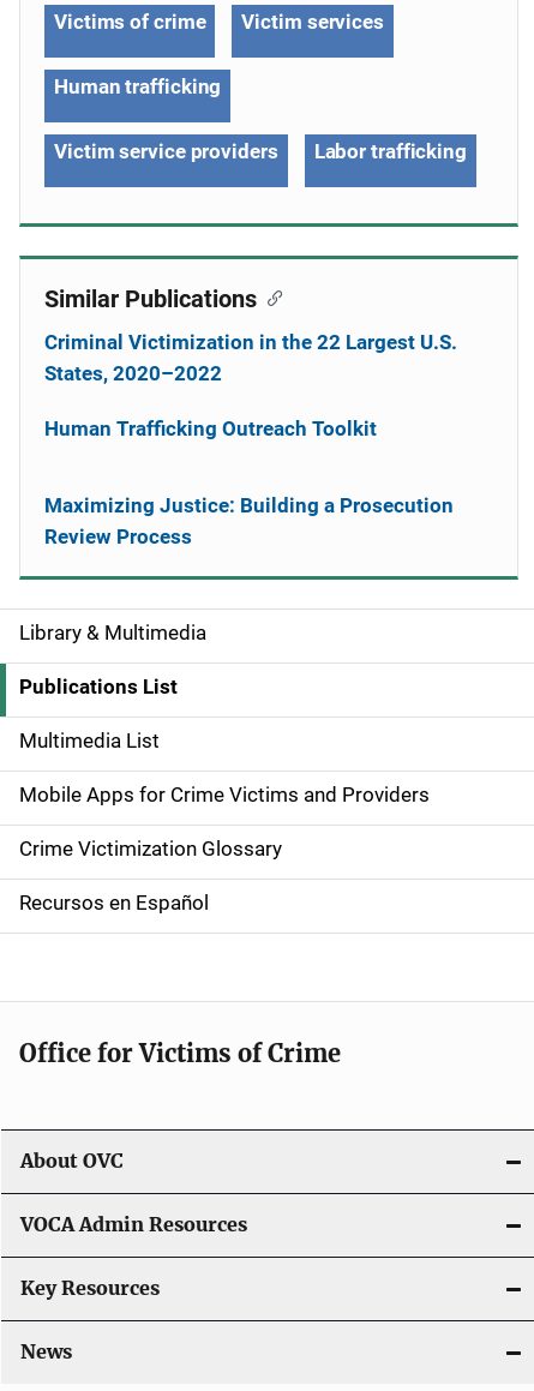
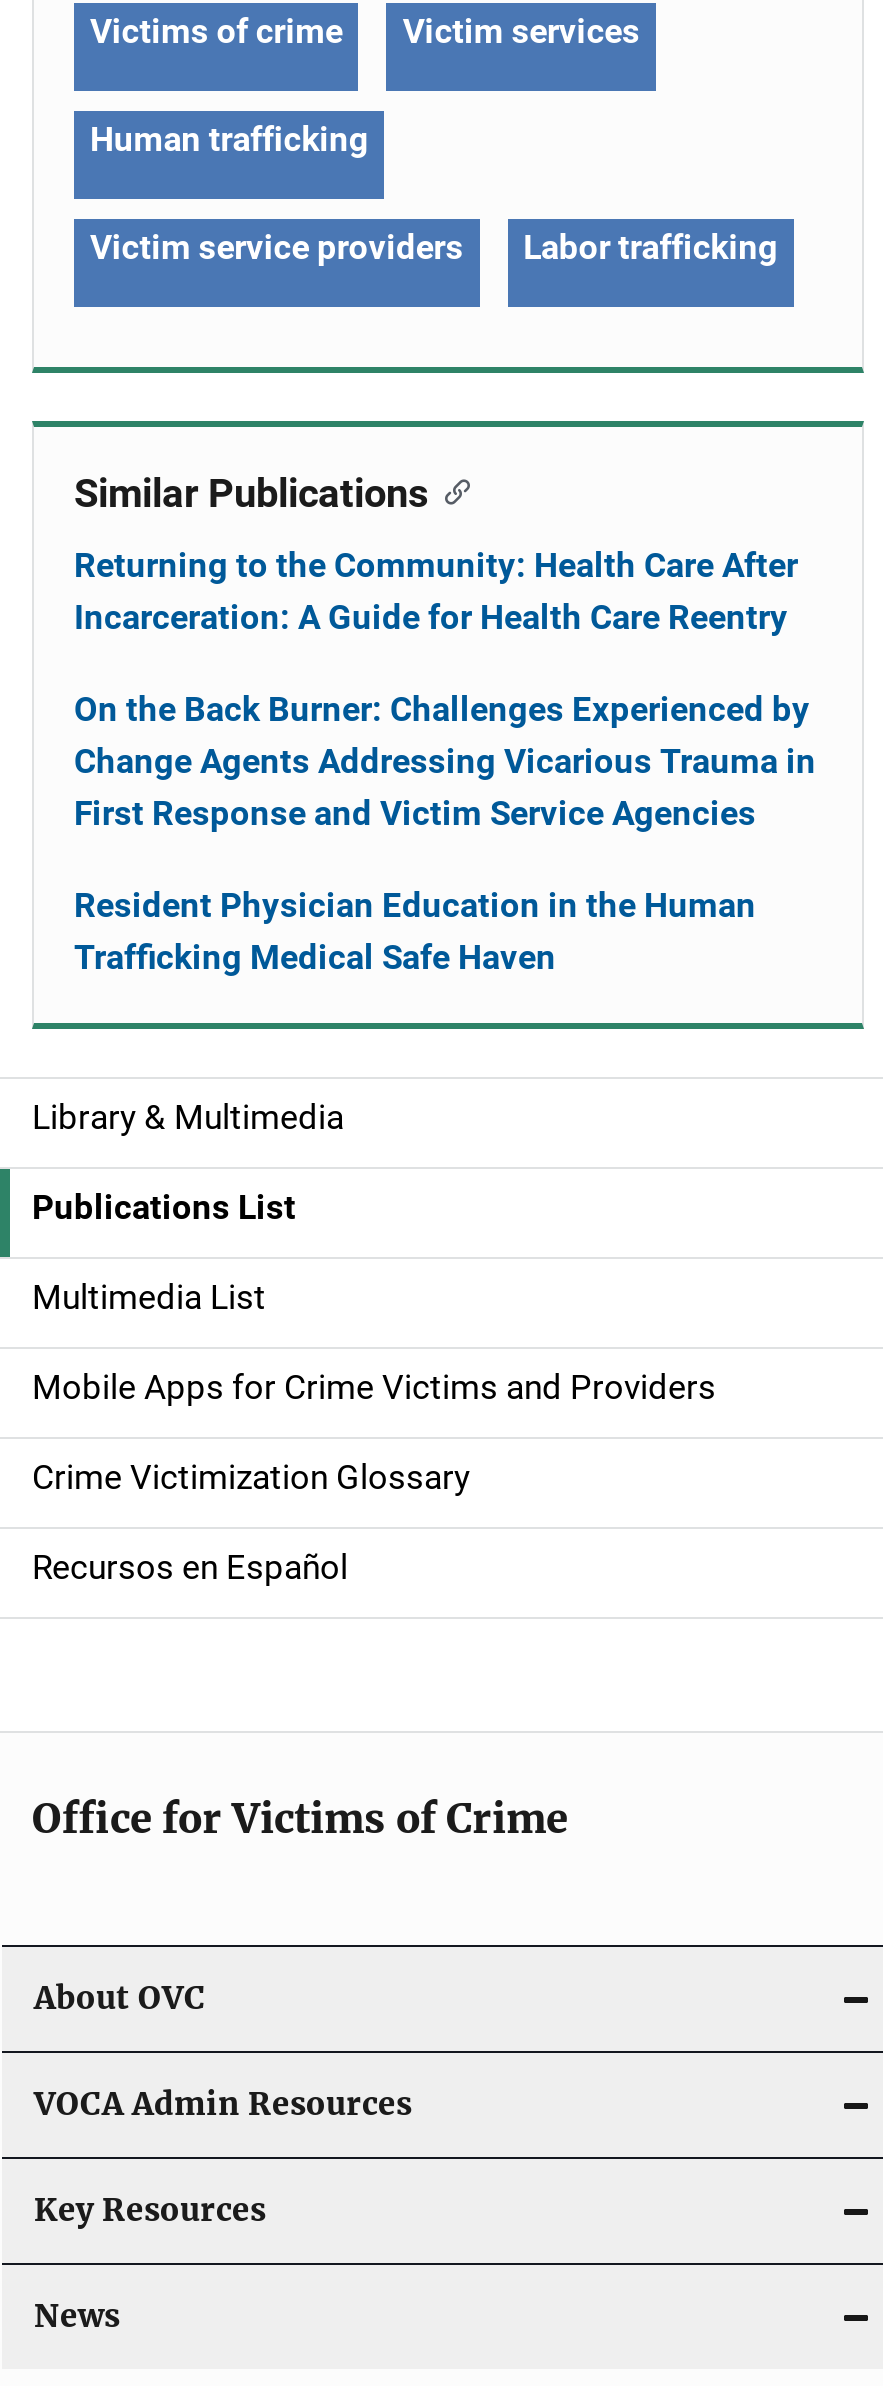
- Criminal Victimization in the 22 Largest U.S.
- States, 2020–2022
+ Returning to the Community: Health Care After
+ Incarceration: A Guide for Health Care Reentry

- Human Trafficking Outreach Toolkit
+ On the Back Burner: Challenges Experienced by
+ Change Agents Addressing Vicarious Trauma in
+ First Response and Victim Service Agencies

- Maximizing Justice: Building a Prosecution
- Review Process
+ Resident Physician Education in the Human
+ Trafficking Medical Safe Haven
